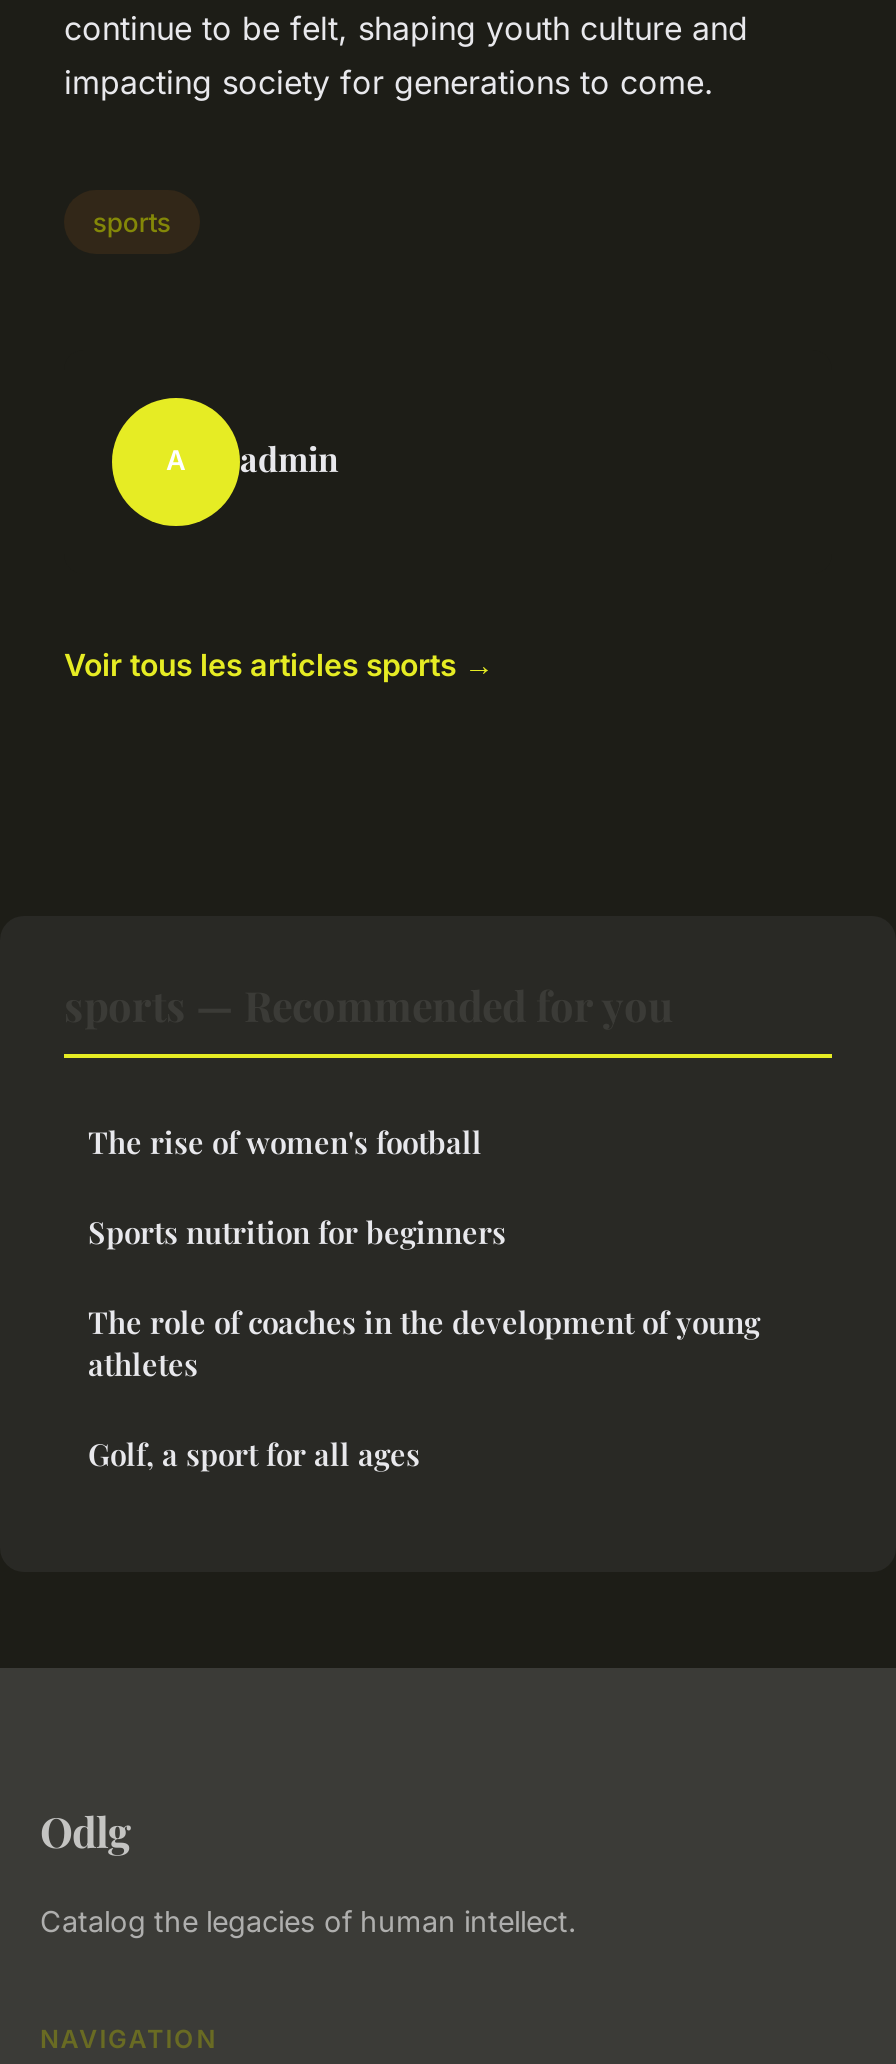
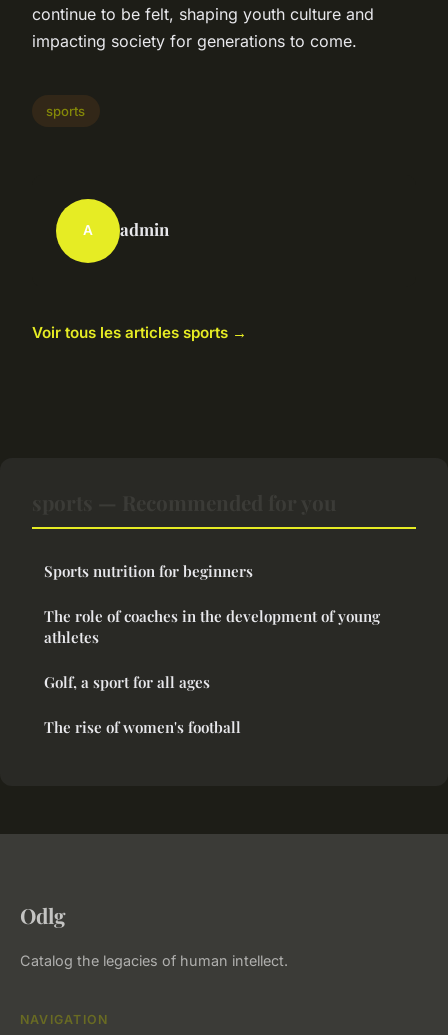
moved down: The rise of women's football

moved up: Sports nutrition for beginners | The role of coaches in the development of young | athletes | Golf, a sport for all ages
